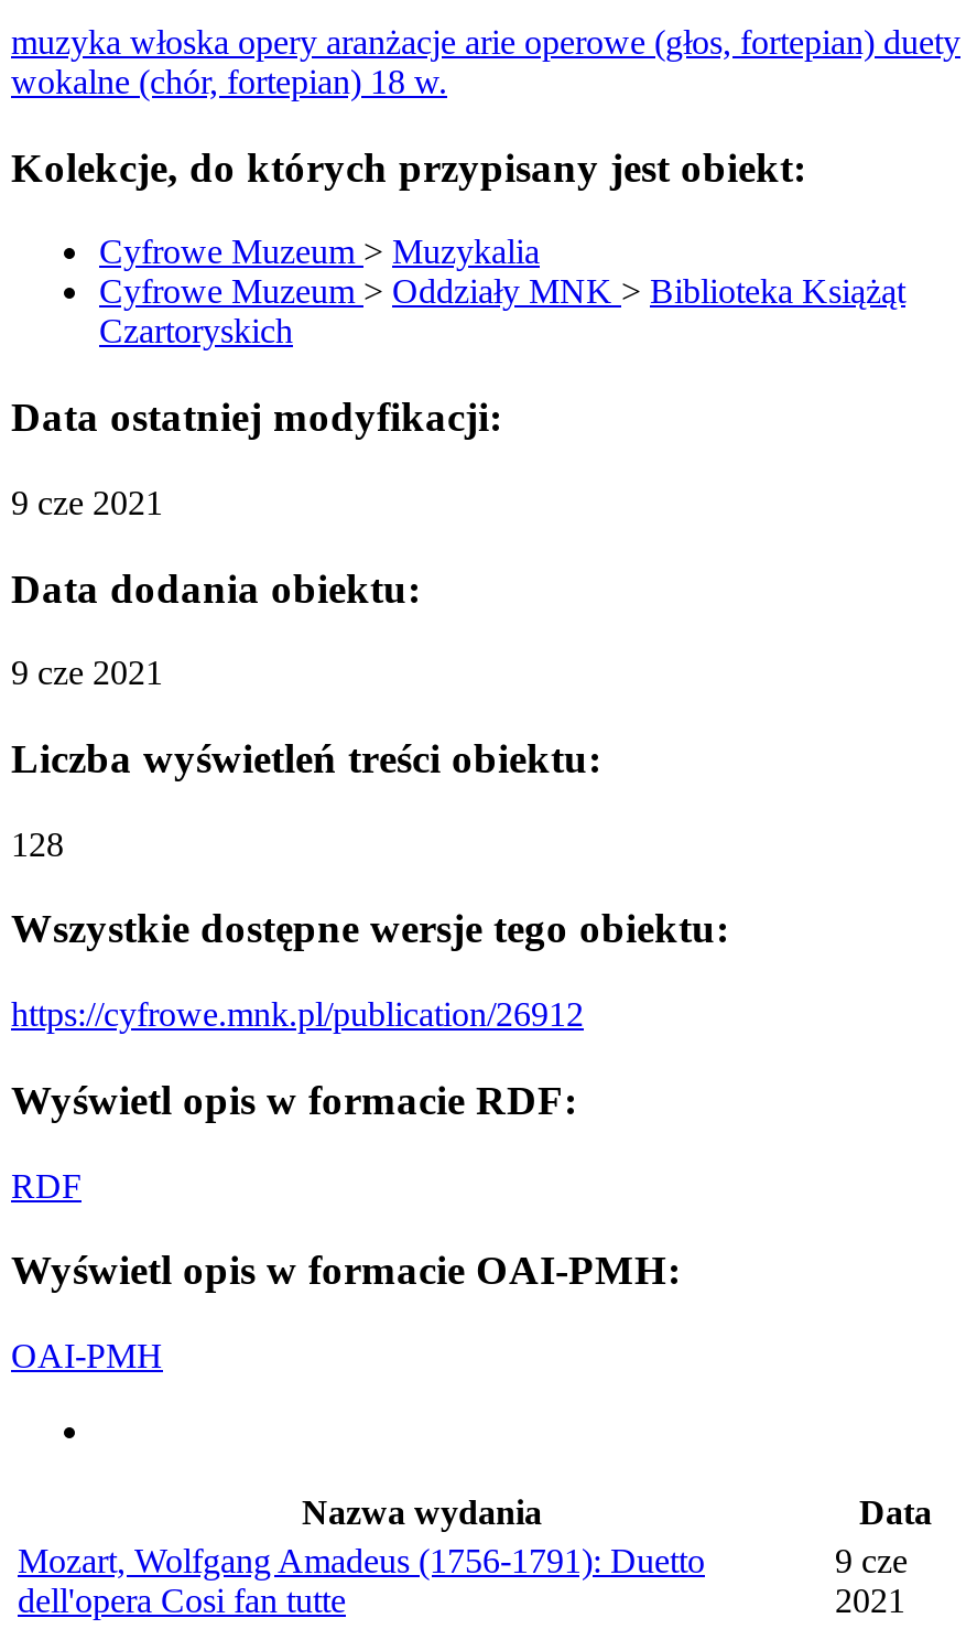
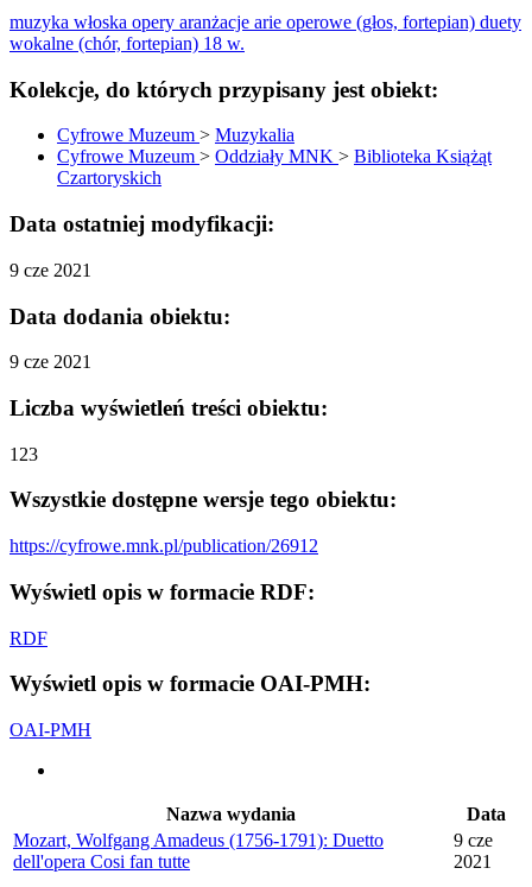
- 128
+ 123
